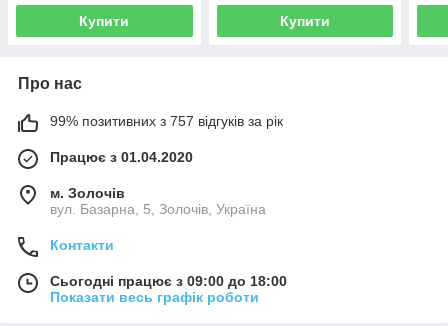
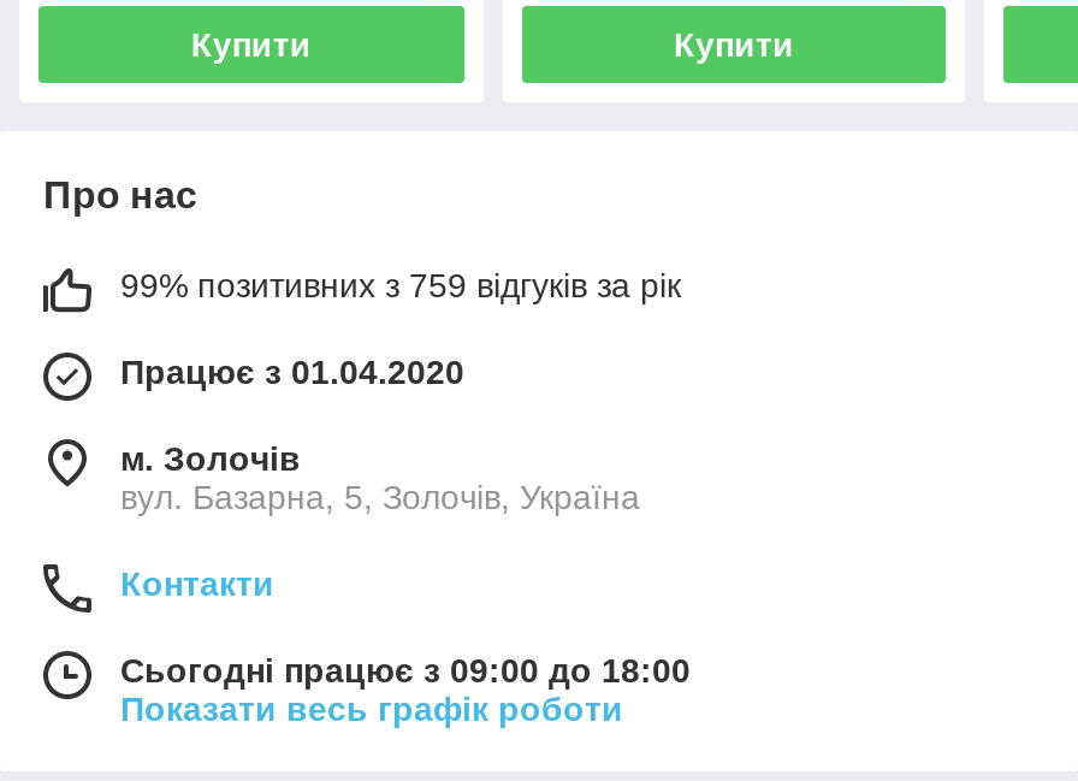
- 99% позитивних з 757 відгуків за рік
+ 99% позитивних з 759 відгуків за рік
